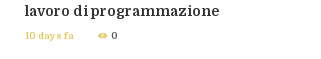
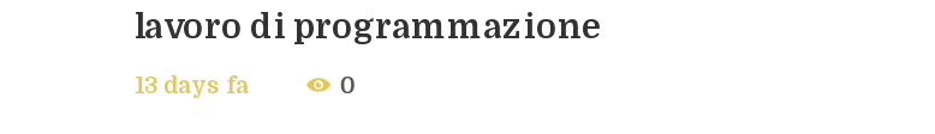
- 10 days fa
+ 13 days fa
